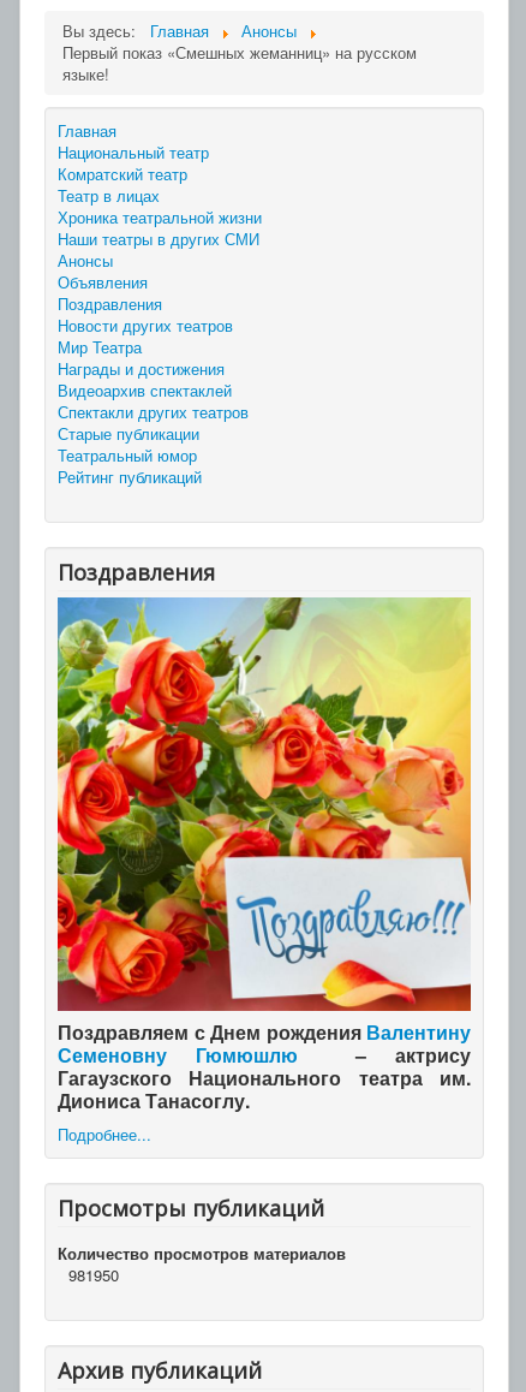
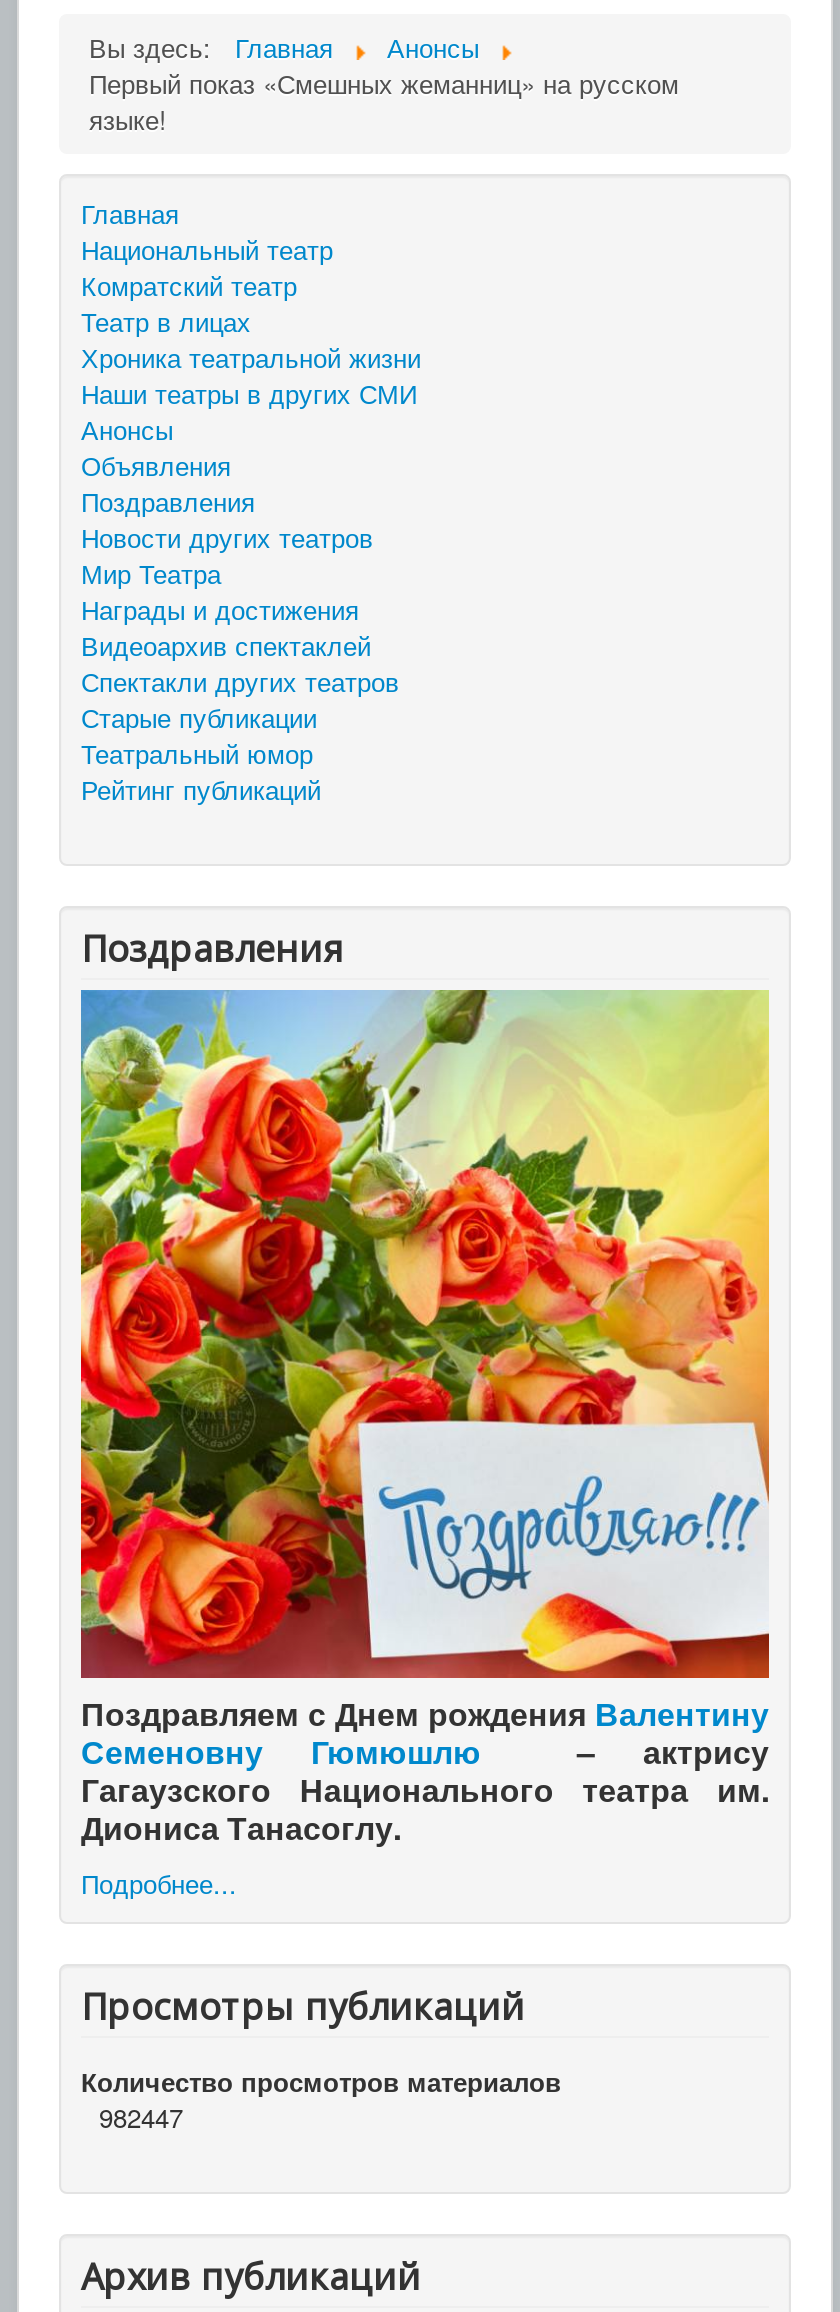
- 981950
+ 982447
